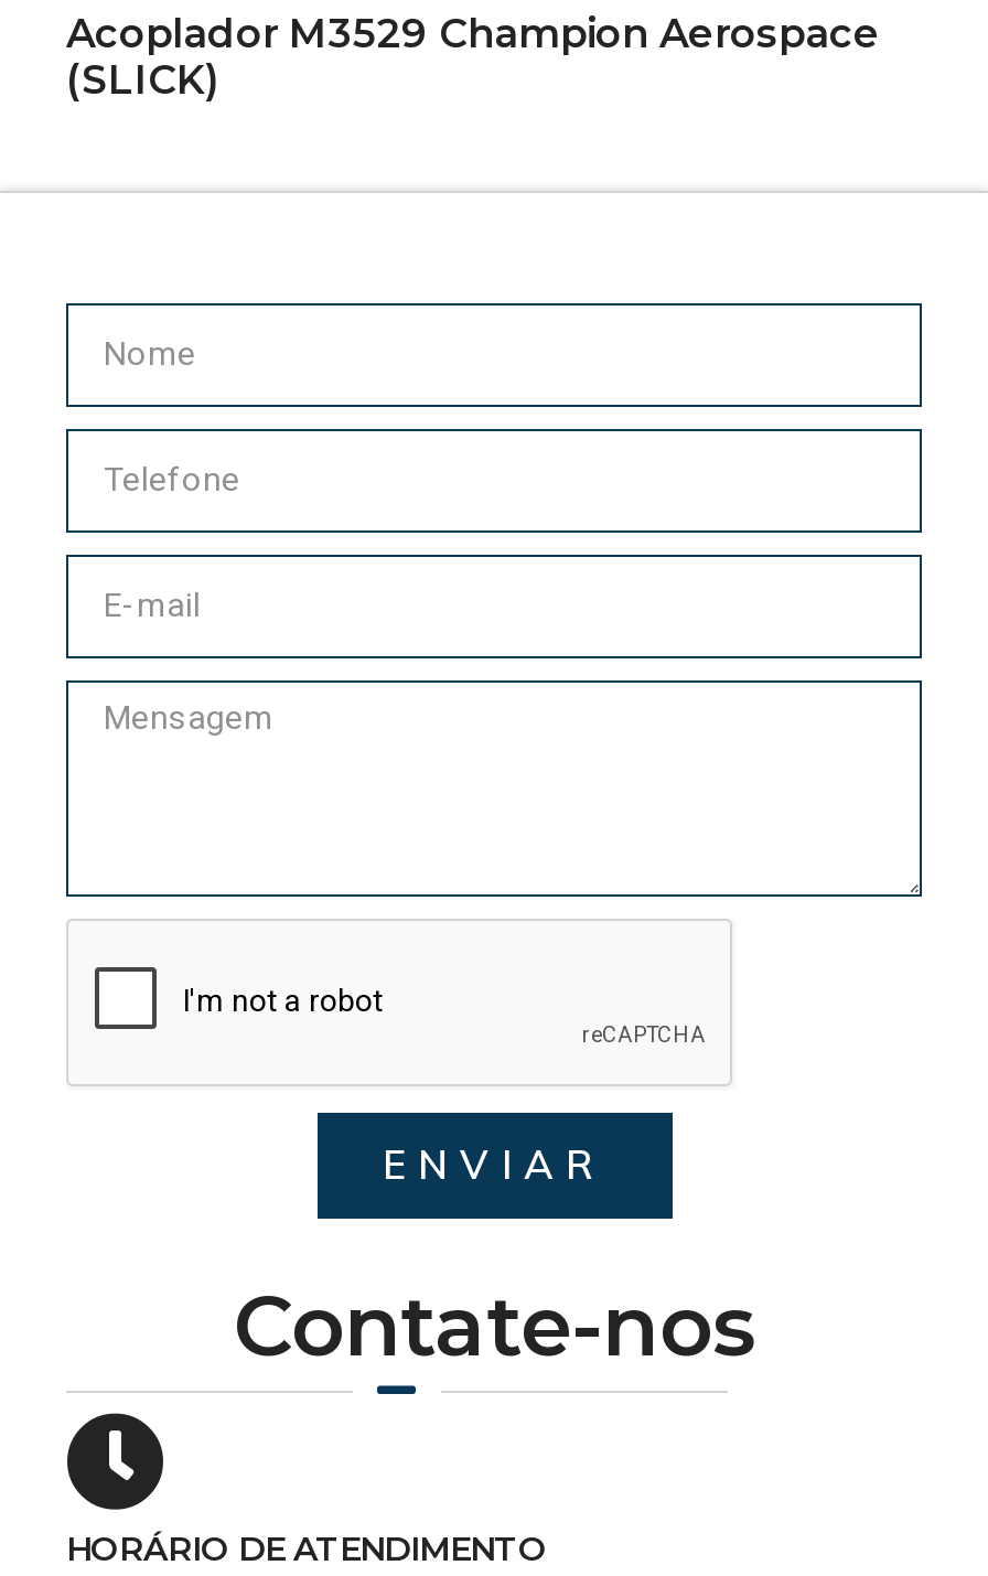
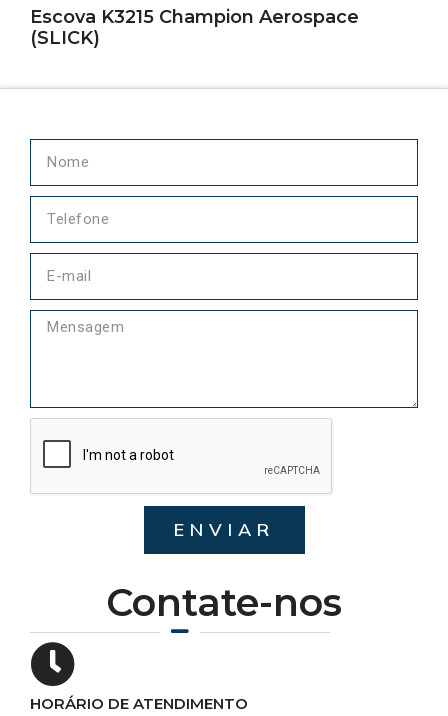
- Acoplador M3529 Champion Aerospace
+ Escova K3215 Champion Aerospace
